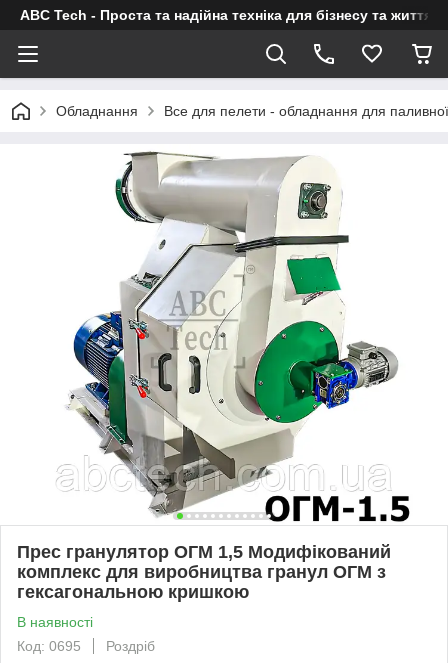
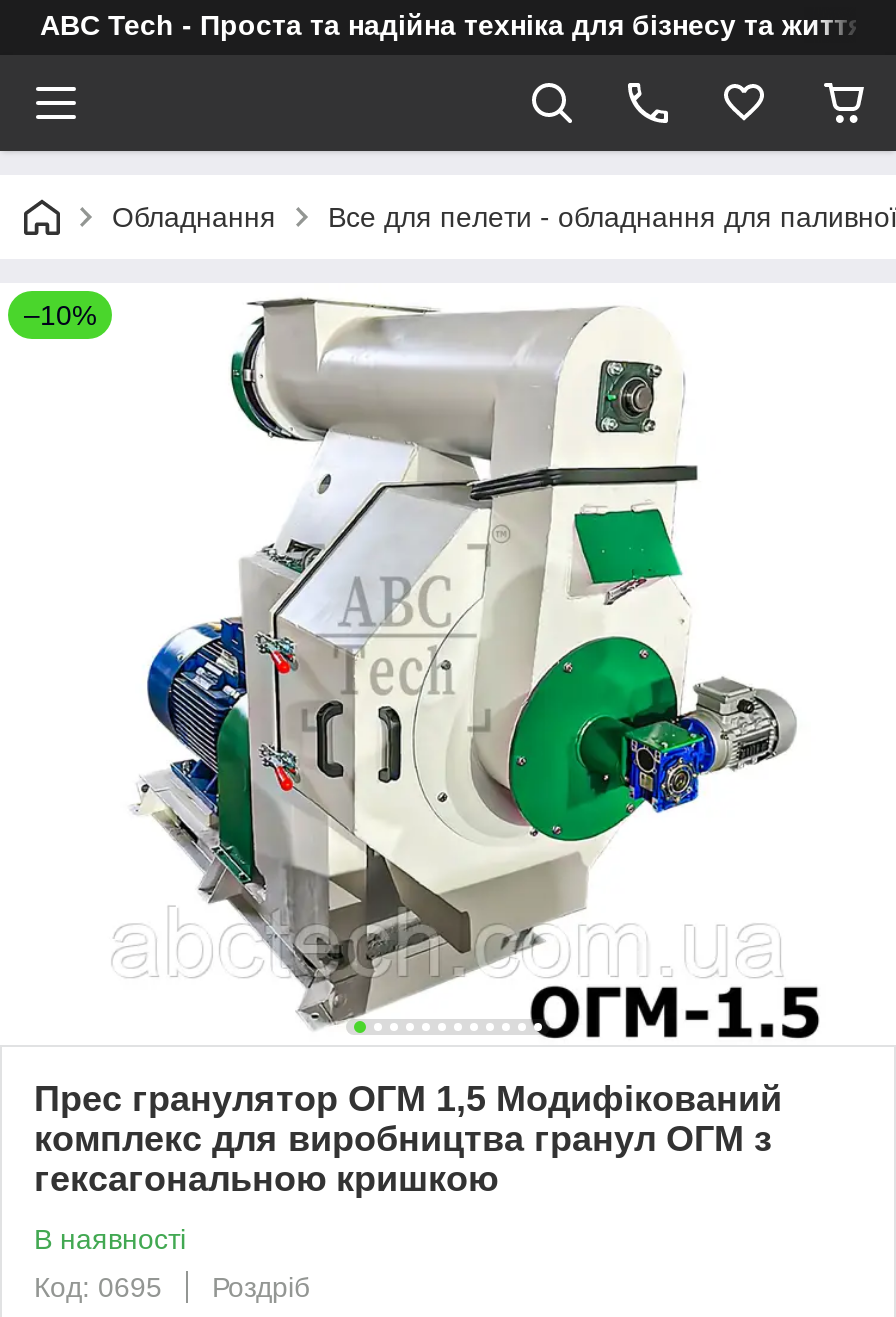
+ –10%
